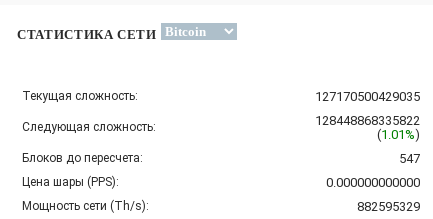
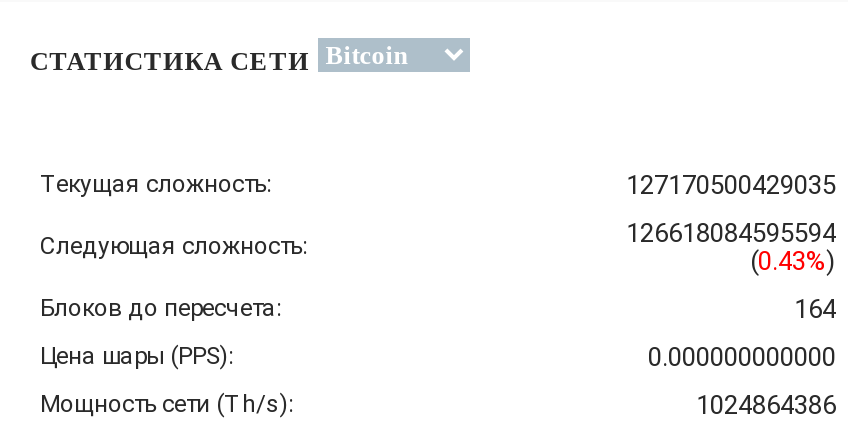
- 128448868335822
+ 126618084595594

- (1.01%)
+ (0.43%)

- 547
+ 164

- 882595329
+ 1024864386
